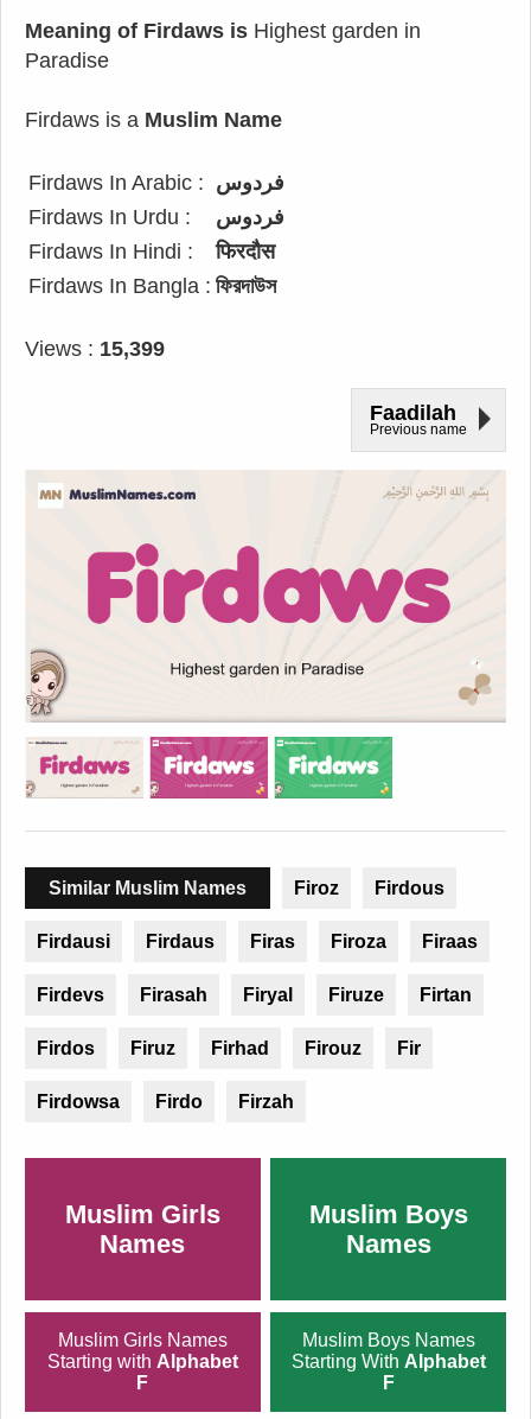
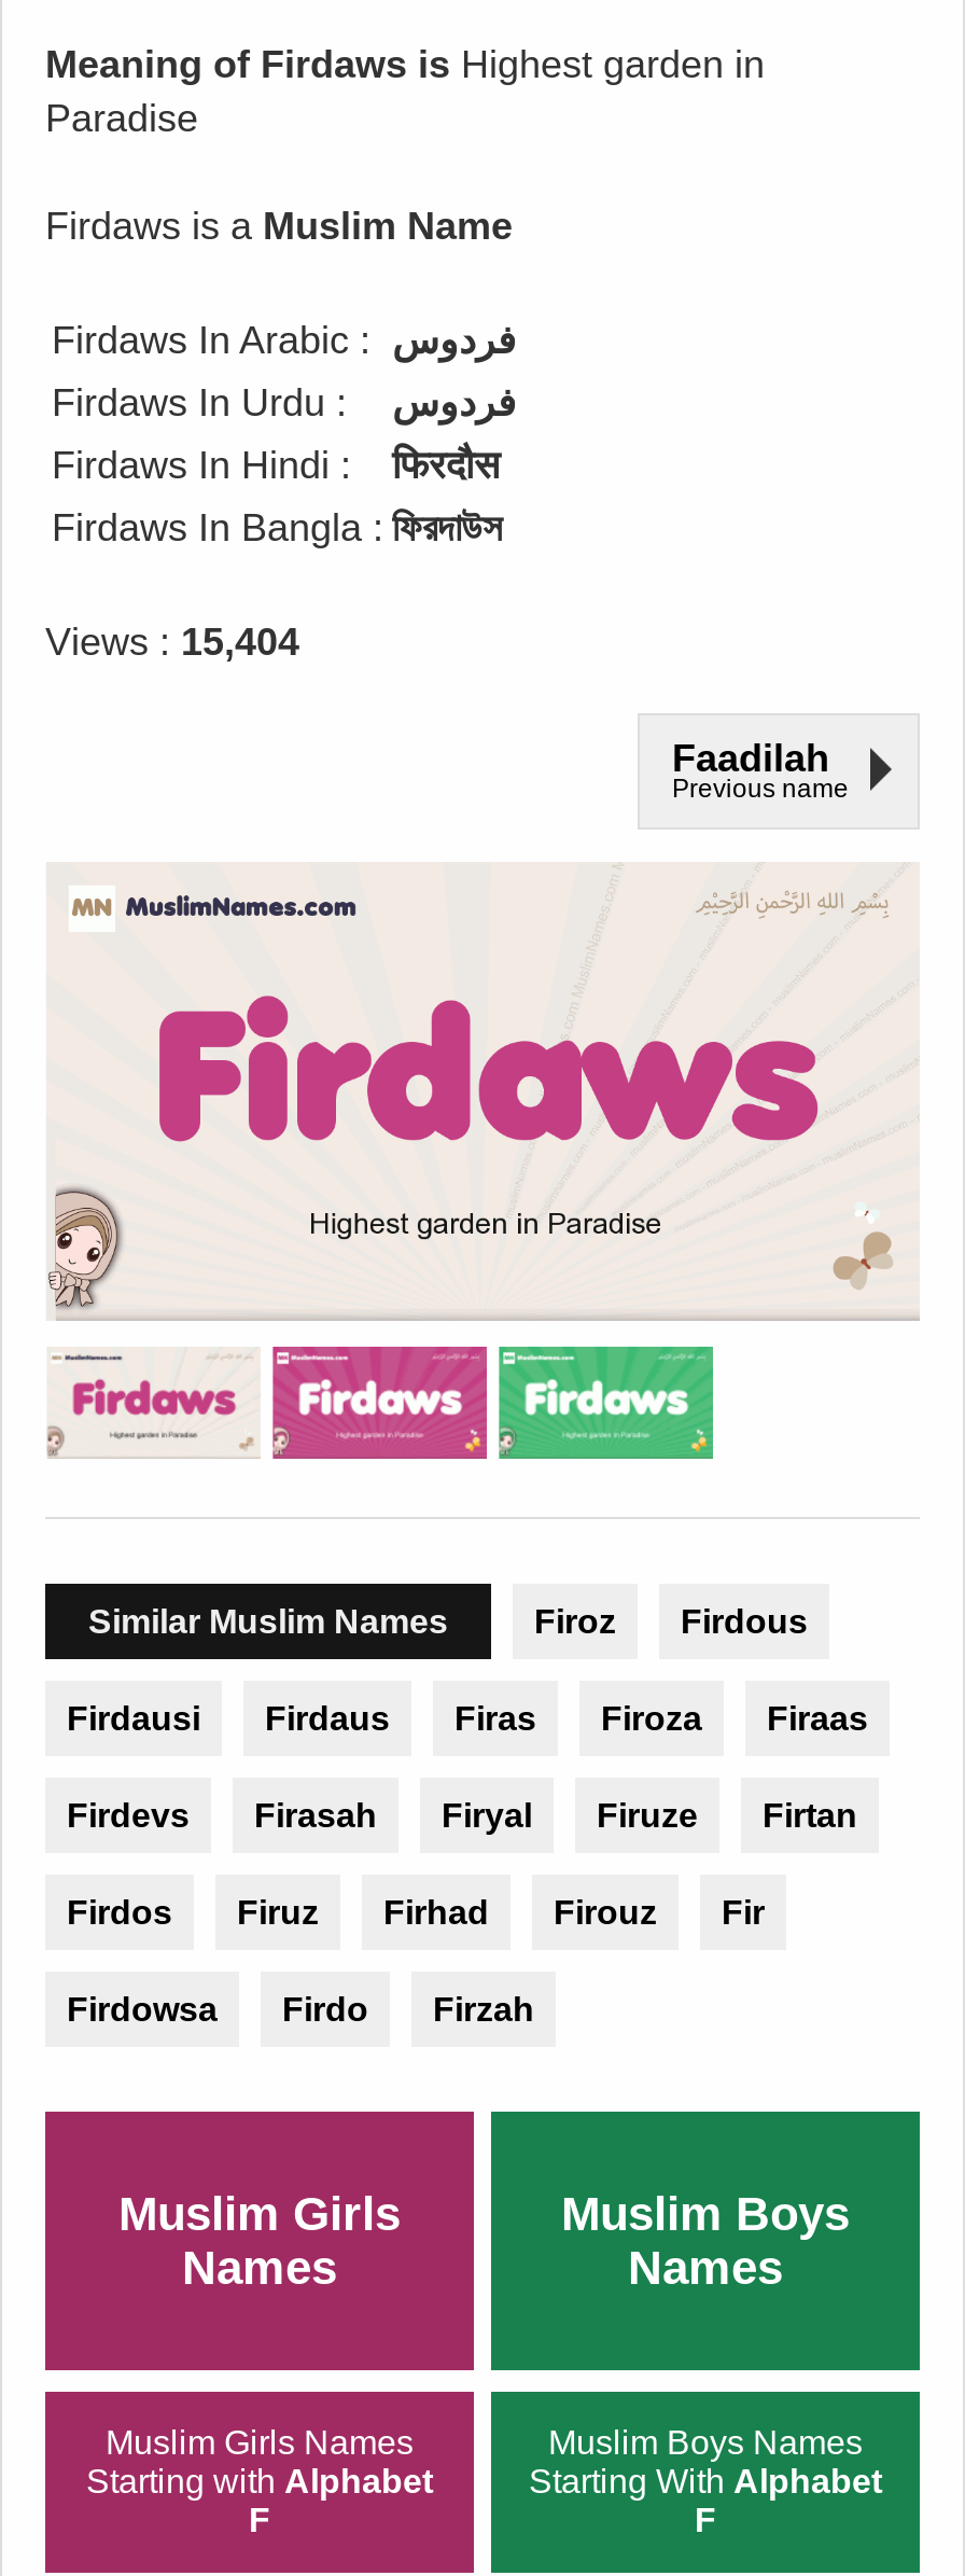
- Views : 15,399
+ Views : 15,404
